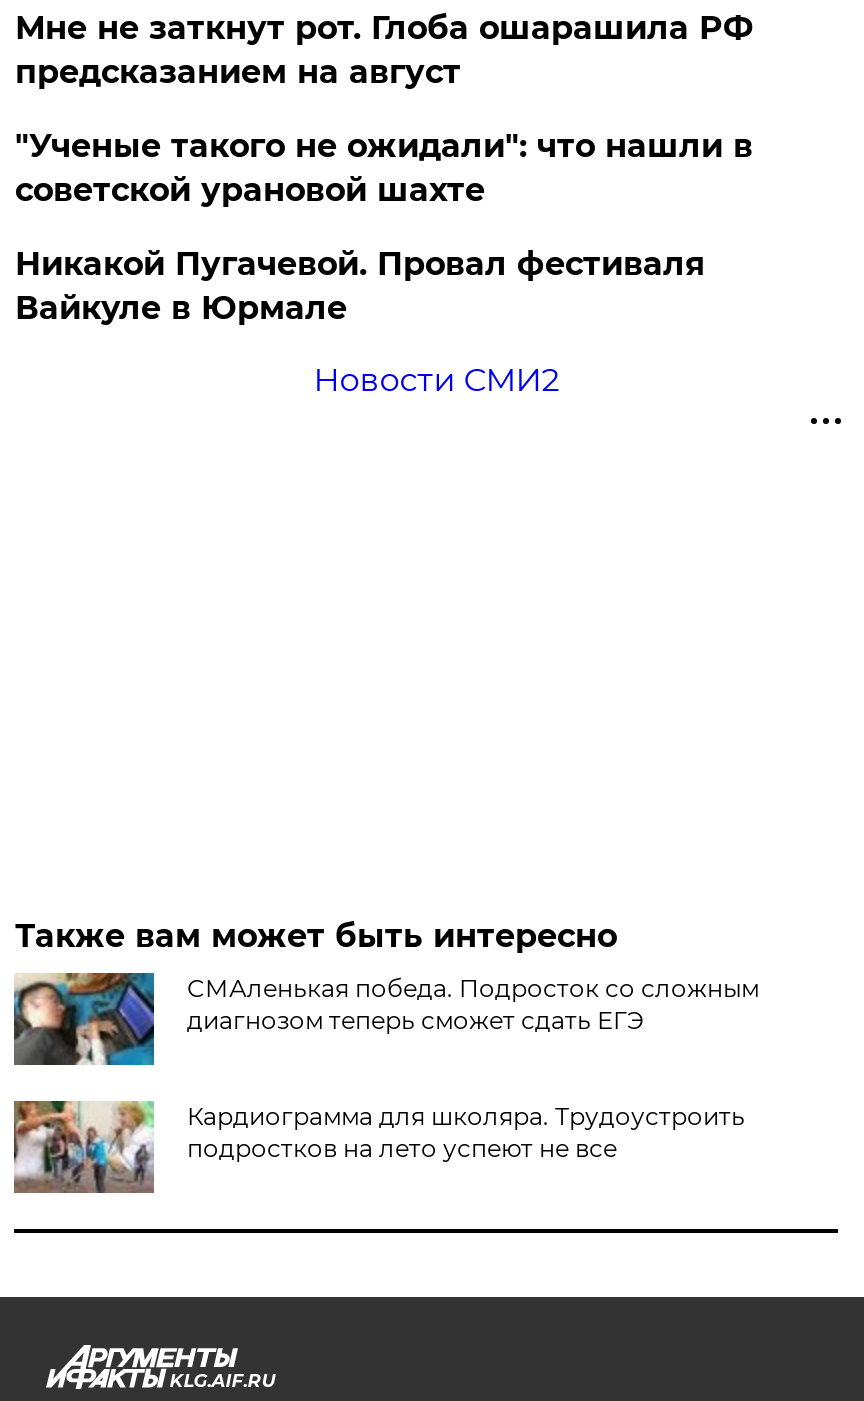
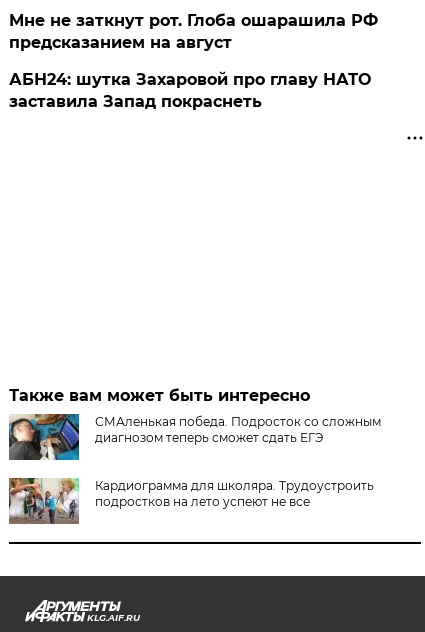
- "Ученые такого не ожидали": что нашли в
- советской урановой шахте
- Никакой Пугачевой. Провал фестиваля
- Вайкуле в Юрмале
- Новости СМИ2
+ АБН24: шутка Захаровой про главу НАТО
+ заставила Запад покраснеть
